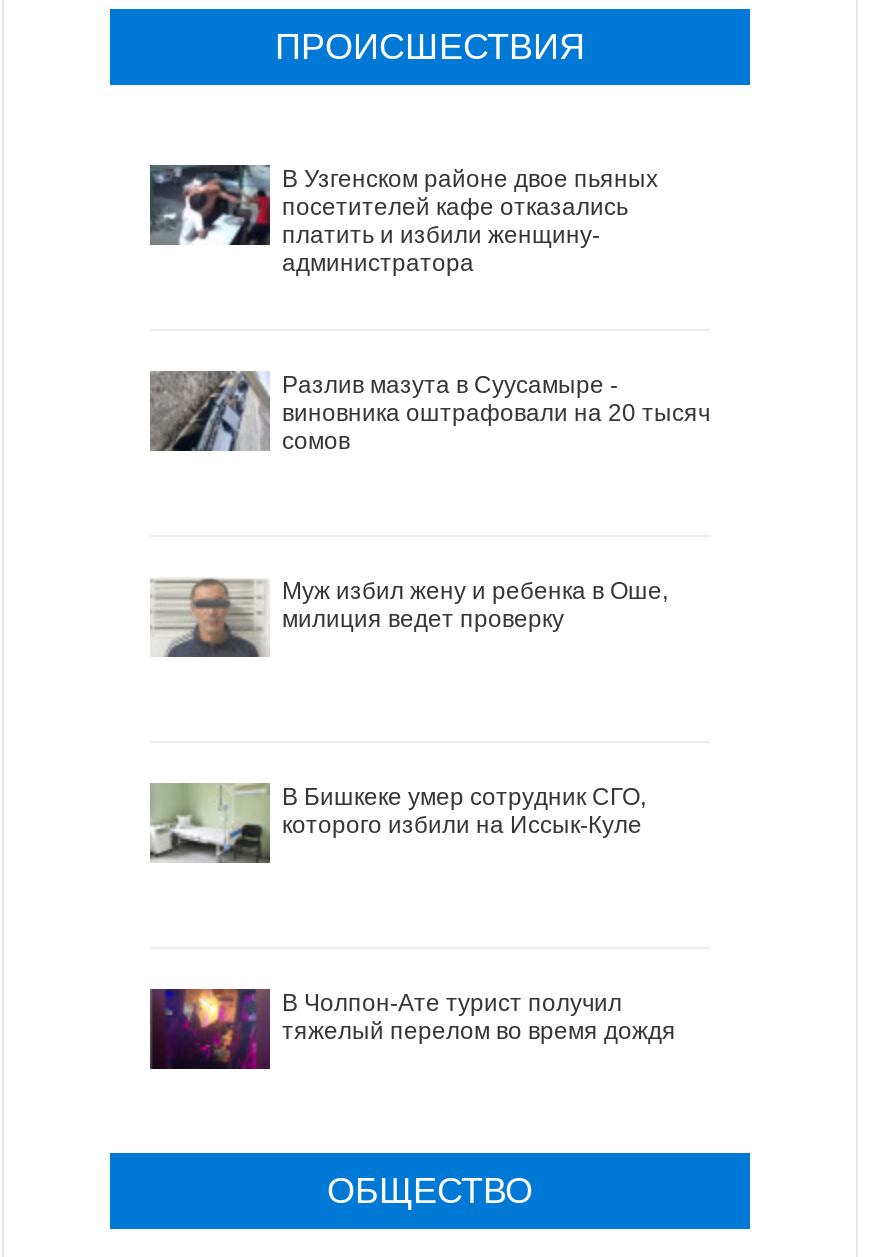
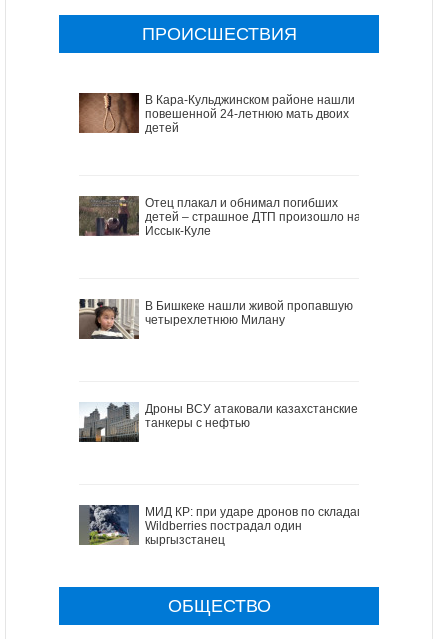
- [image]
- В Узгенском районе двое пьяных
- посетителей кафе отказались
- платить и избили женщину-
- администратора
+ [image]
+ В Кара-Кульджинском районе нашли
+ повешенной 24-летнюю мать двоих
+ детей

- [image]
- Разлив мазута в Суусамыре -
- виновника оштрафовали на 20 тысяч
- сомов
+ [image]
+ Отец плакал и обнимал погибших
+ детей – страшное ДТП произошло на
+ Иссык-Куле

- [image]
- Муж избил жену и ребенка в Оше,
- милиция ведет проверку
+ [image]
+ В Бишкеке нашли живой пропавшую
+ четырехлетнюю Милану

- [image]
- В Бишкеке умер сотрудник СГО,
- которого избили на Иссык-Куле
+ [image]
+ Дроны ВСУ атаковали казахстанские
+ танкеры с нефтью

- [image]
- В Чолпон-Ате турист получил
- тяжелый перелом во время дождя
+ [image]
+ МИД КР: при ударе дронов по складам
+ Wildberries пострадал один
+ кыргызстанец
